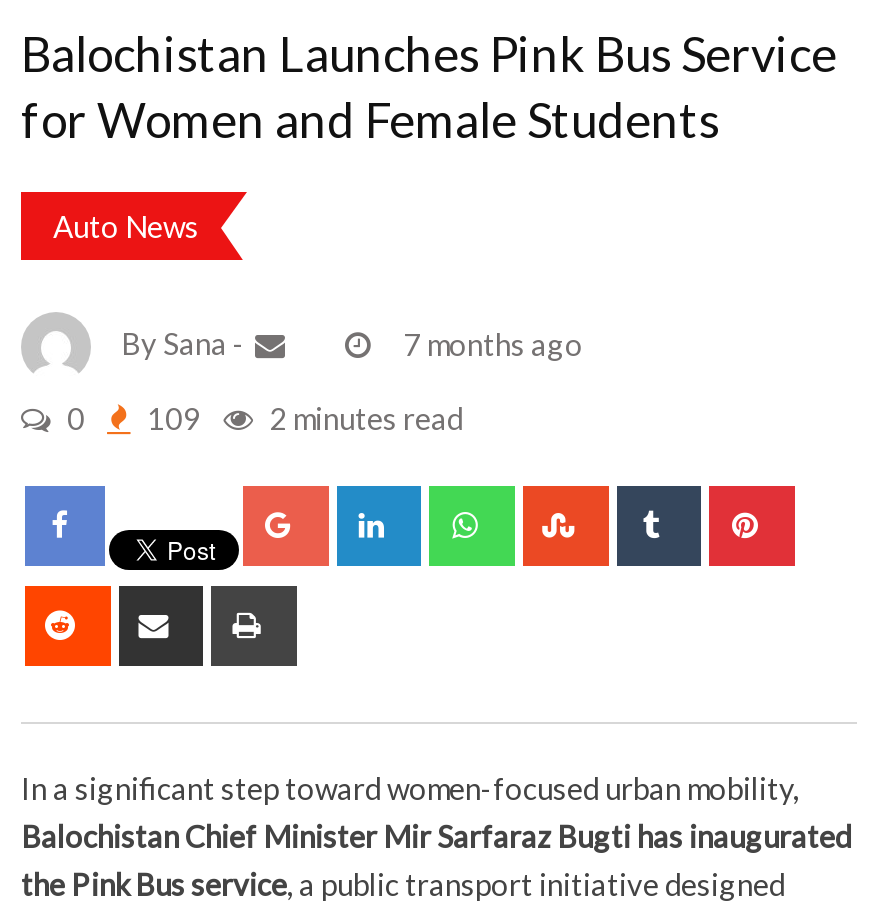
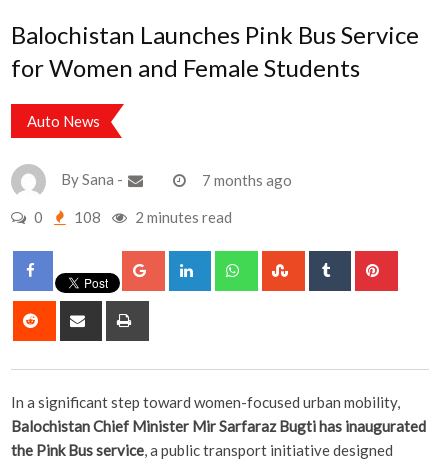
- 0 109 2 minutes read
+ 0 108 2 minutes read
